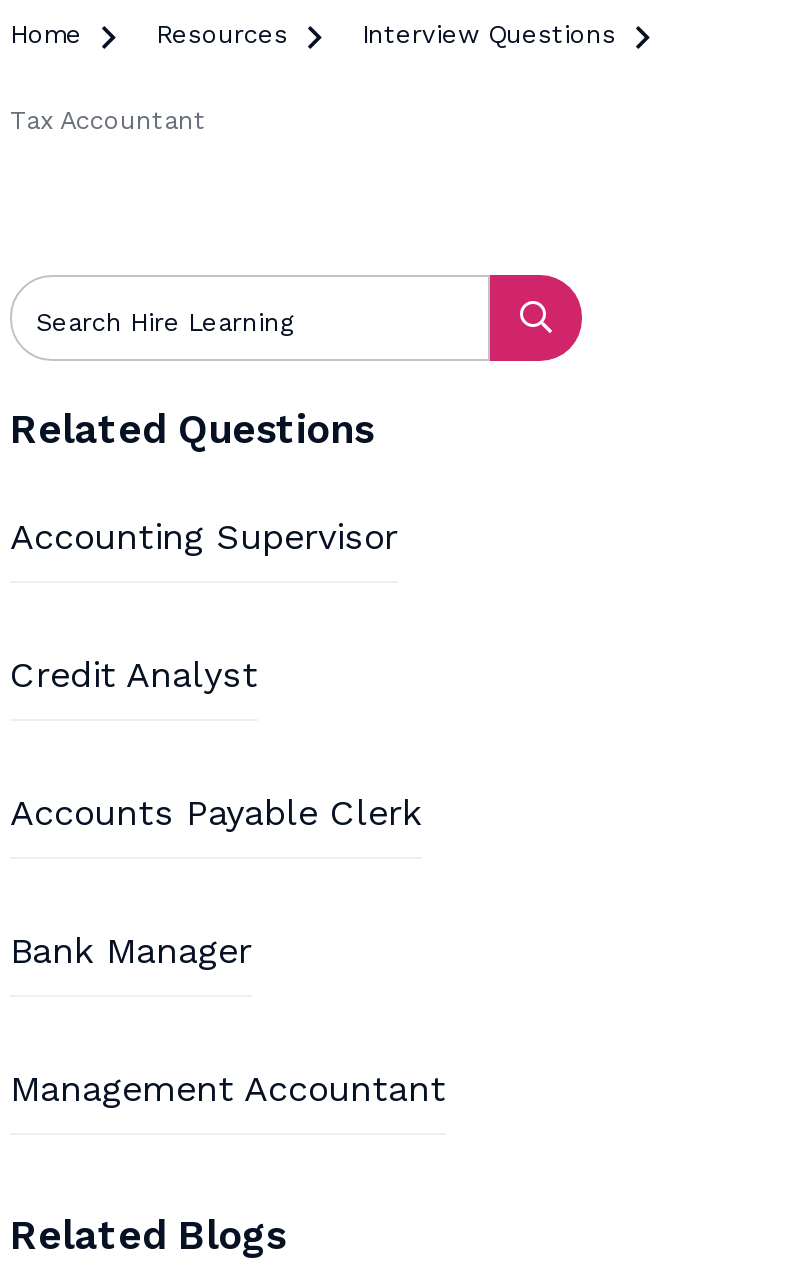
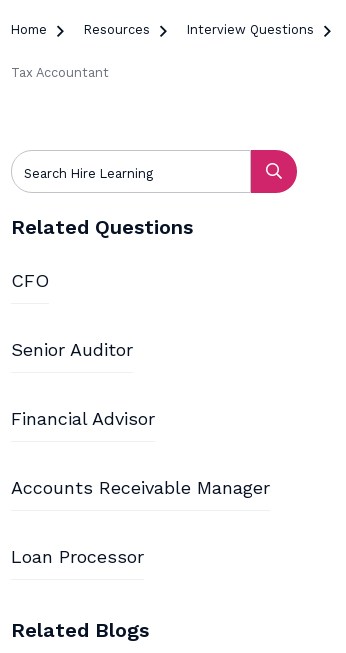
- Accounting Supervisor
+ CFO

- Credit Analyst
+ Senior Auditor

- Accounts Payable Clerk
+ Financial Advisor

- Bank Manager
+ Accounts Receivable Manager

- Management Accountant
+ Loan Processor
